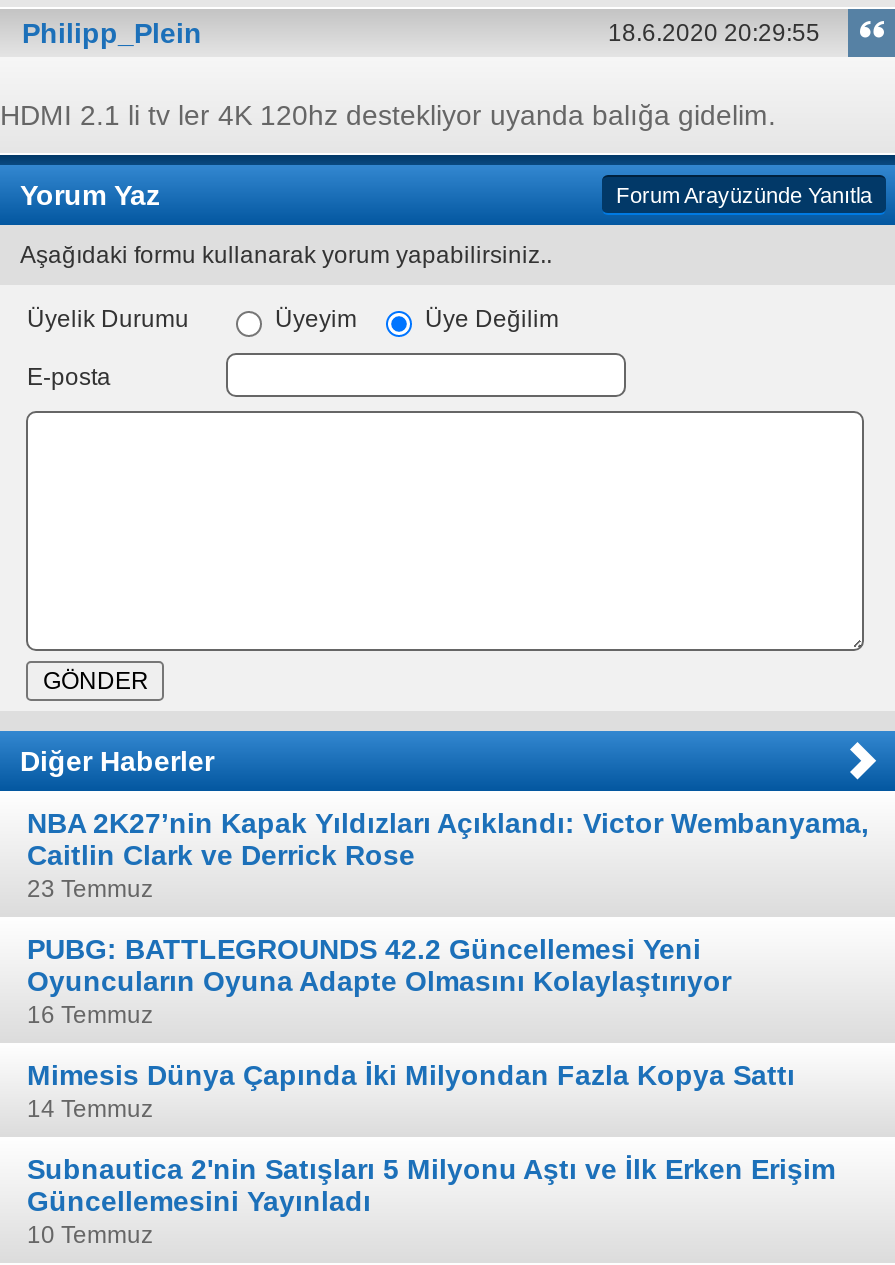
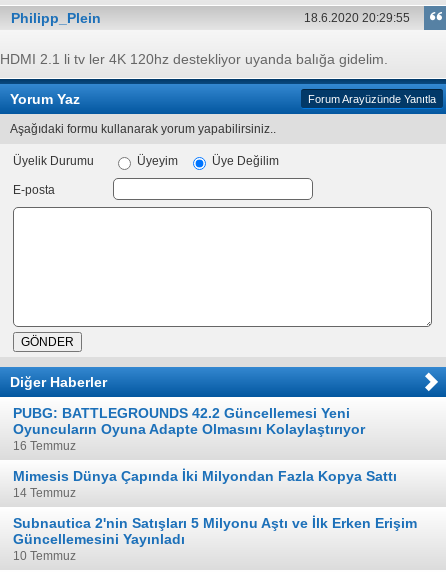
- NBA 2K27’nin Kapak Yıldızları Açıklandı: Victor Wembanyama,
- Caitlin Clark ve Derrick Rose
- 23 Temmuz
